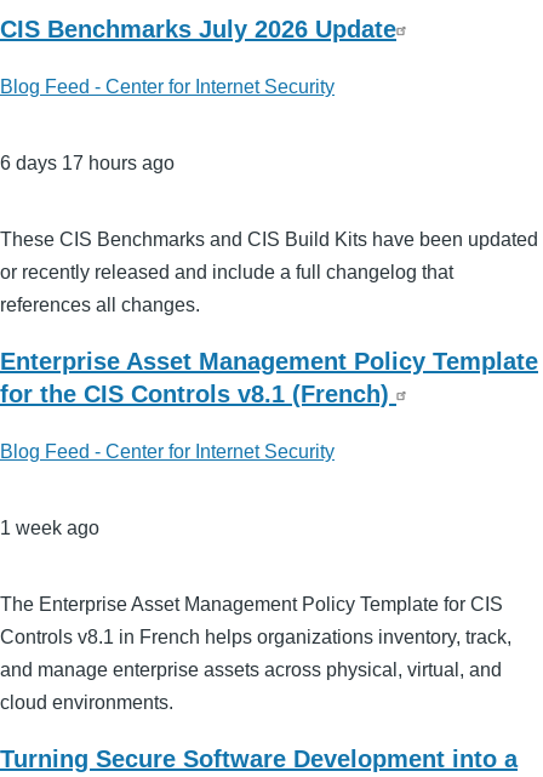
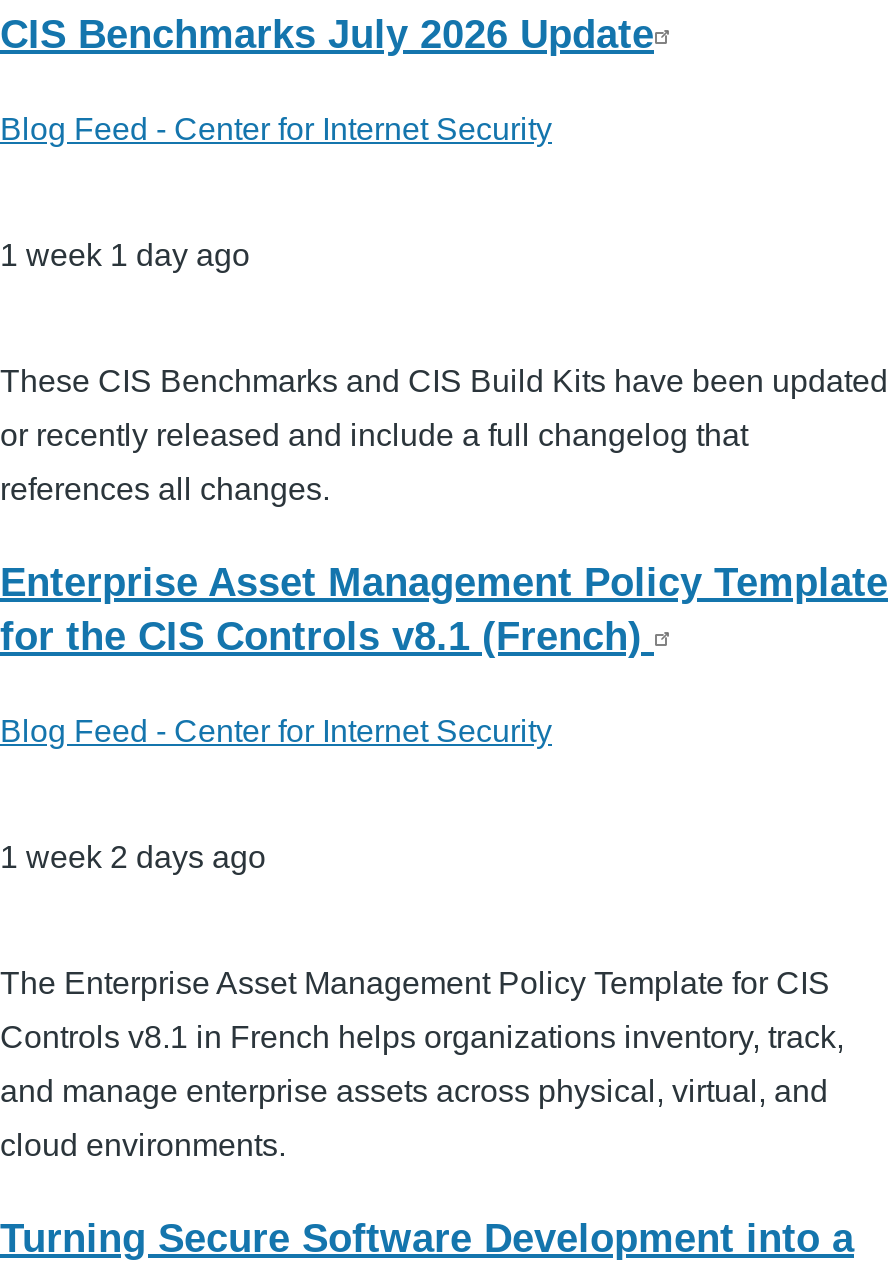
- 6 days 17 hours ago
+ 1 week 1 day ago

- 1 week ago
+ 1 week 2 days ago
